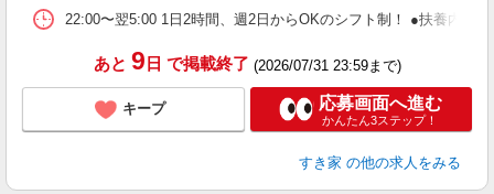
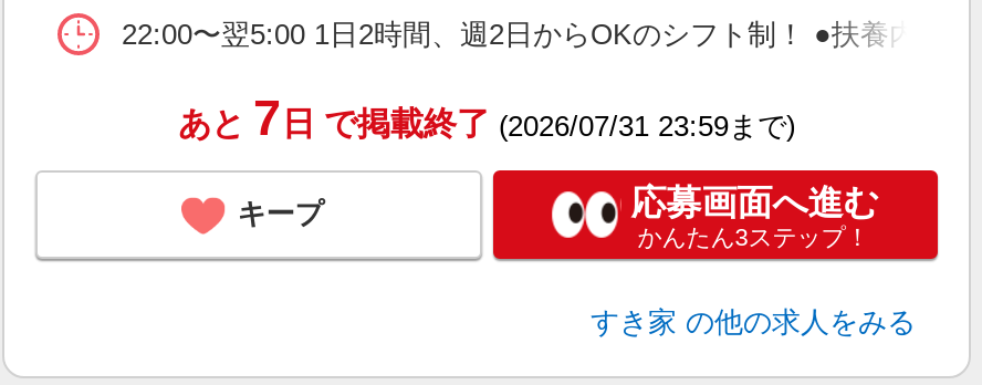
- あと 9日 で掲載終了(2026/07/31 23:59まで)
+ あと 7日 で掲載終了(2026/07/31 23:59まで)
